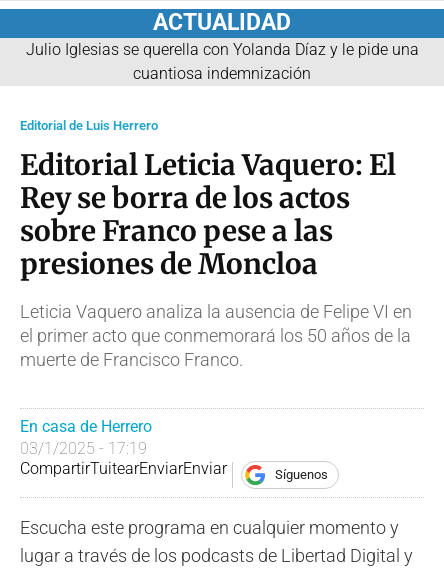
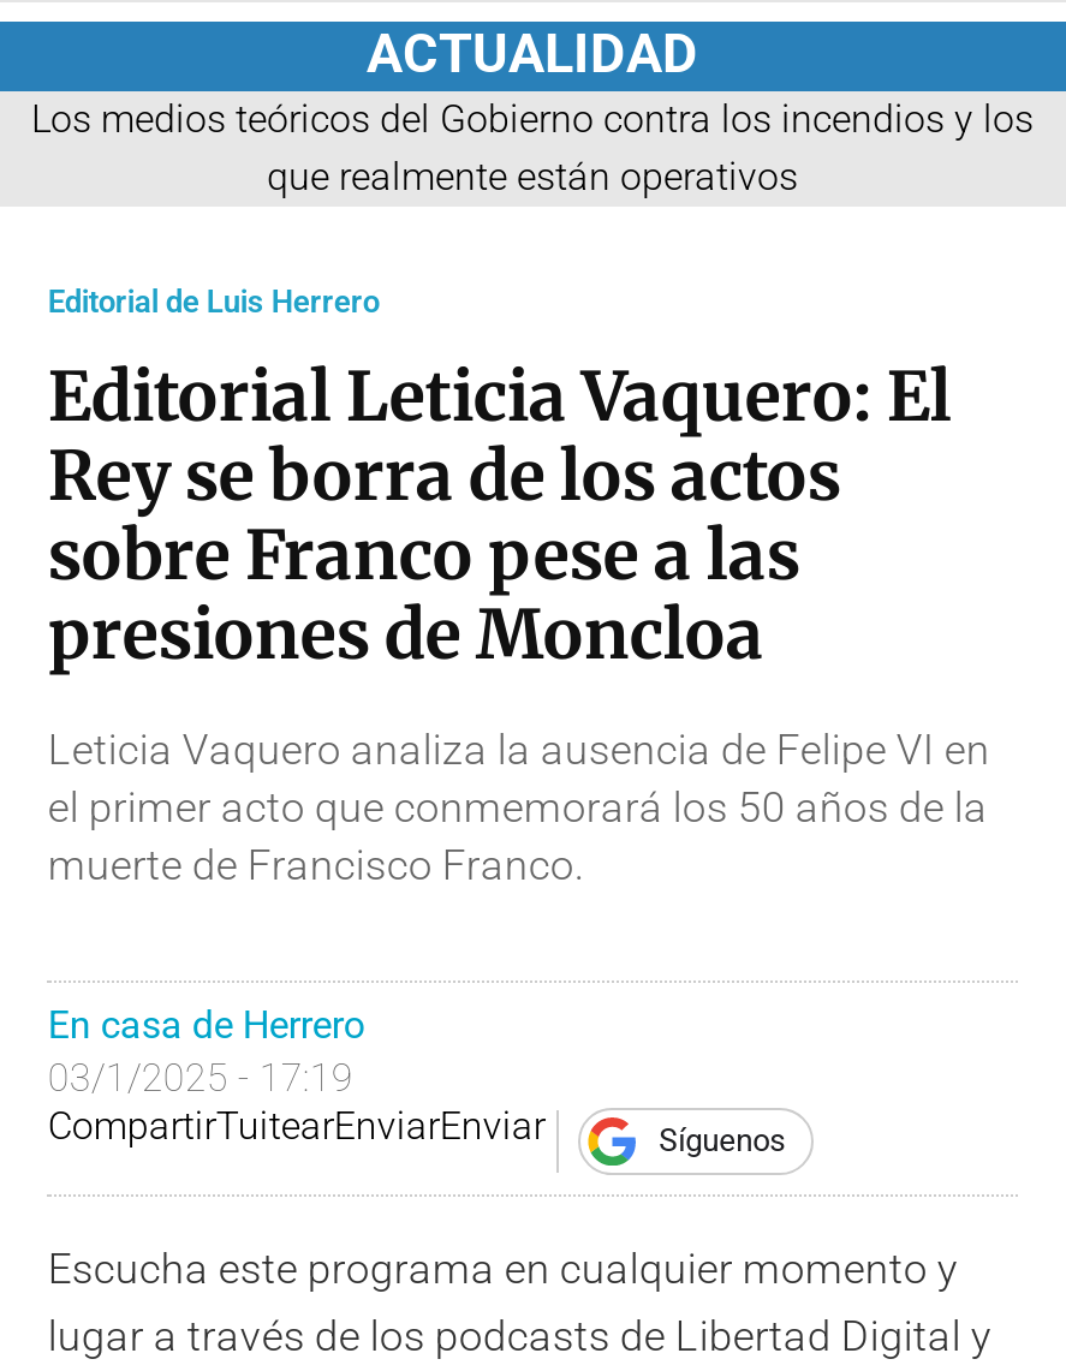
- Julio Iglesias se querella con Yolanda Díaz y le pide una
- cuantiosa indemnización
+ Los medios teóricos del Gobierno contra los incendios y los
+ que realmente están operativos
